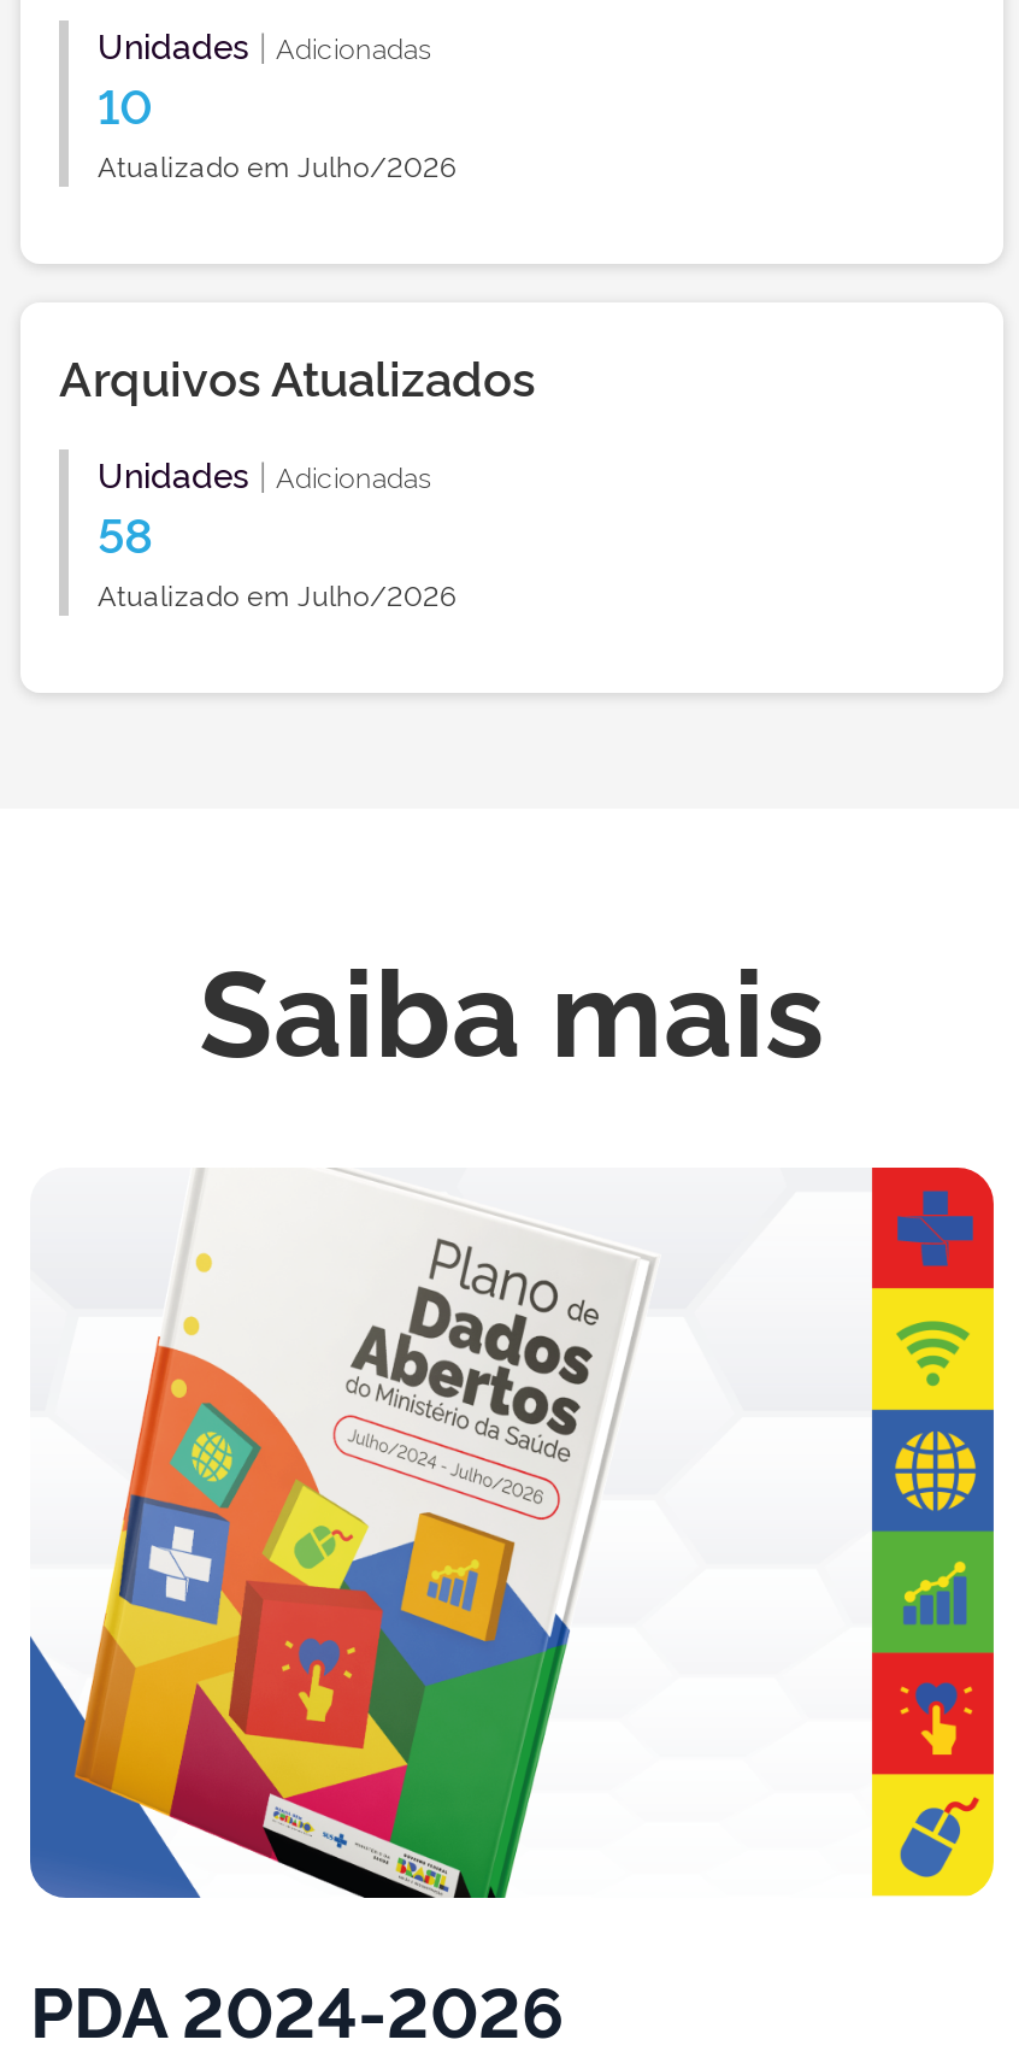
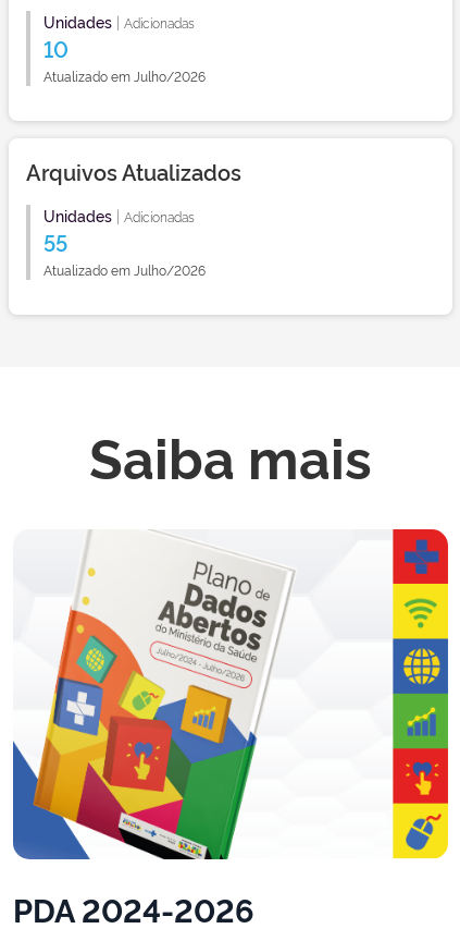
- 58
+ 55
